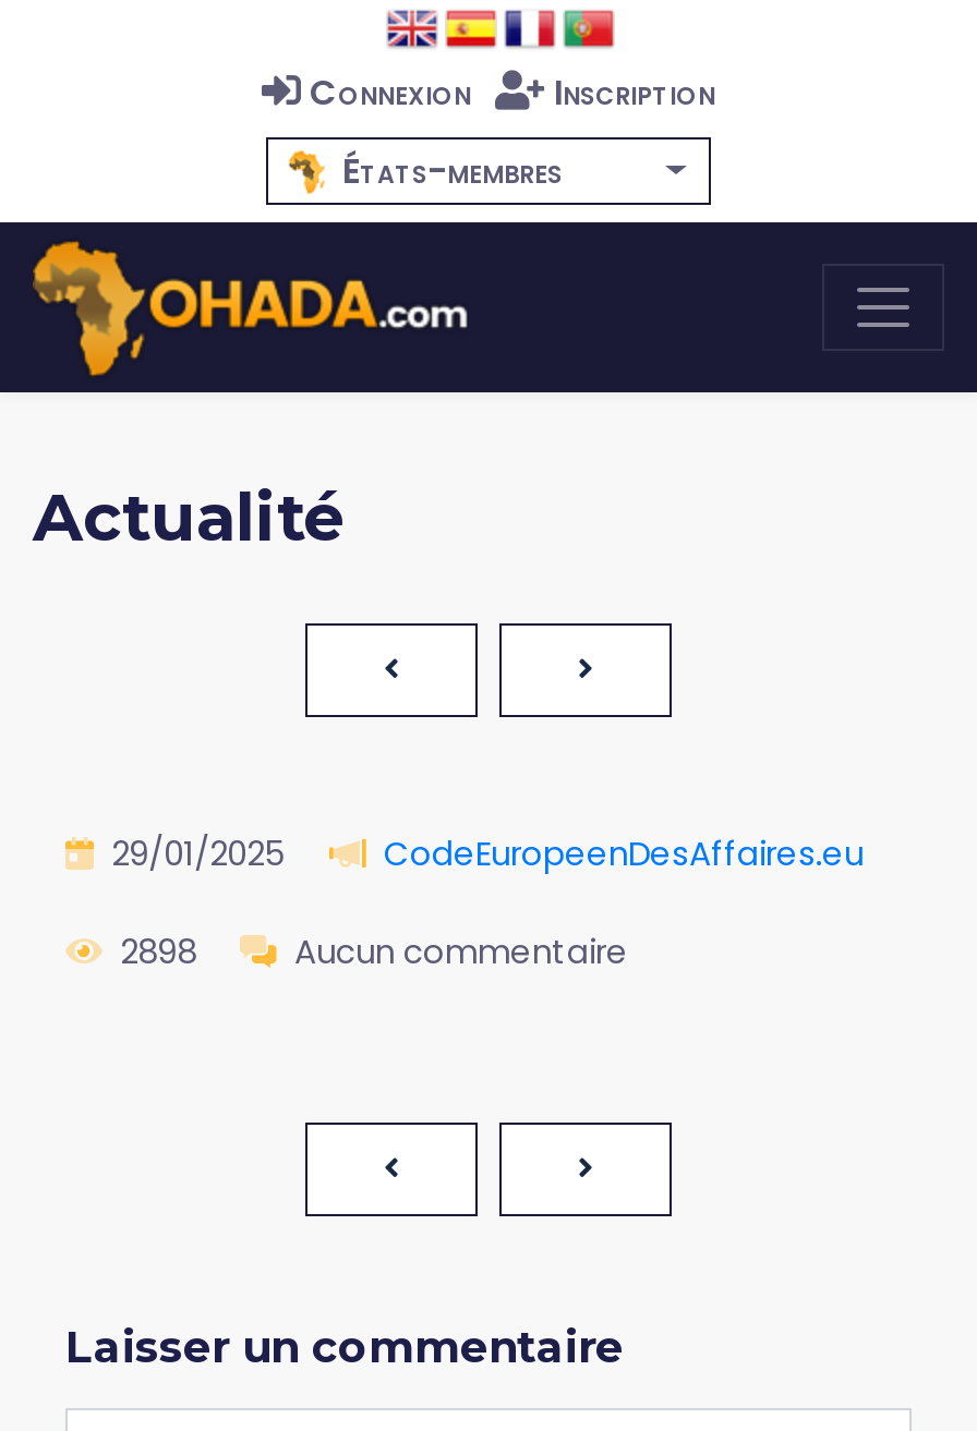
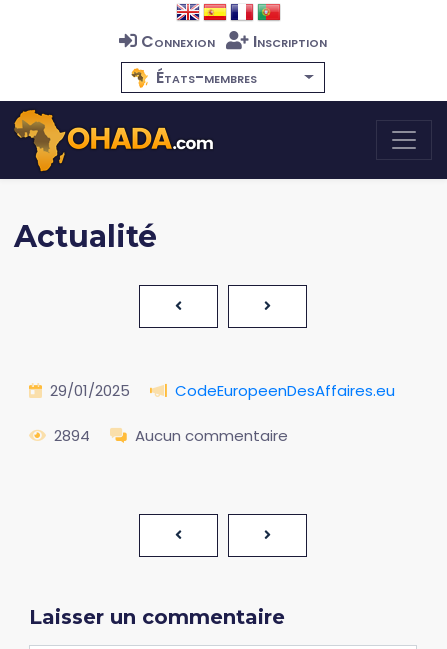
- 2898
+ 2894
